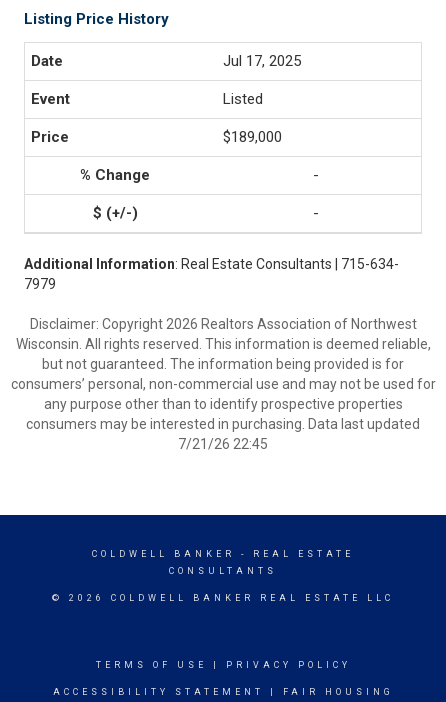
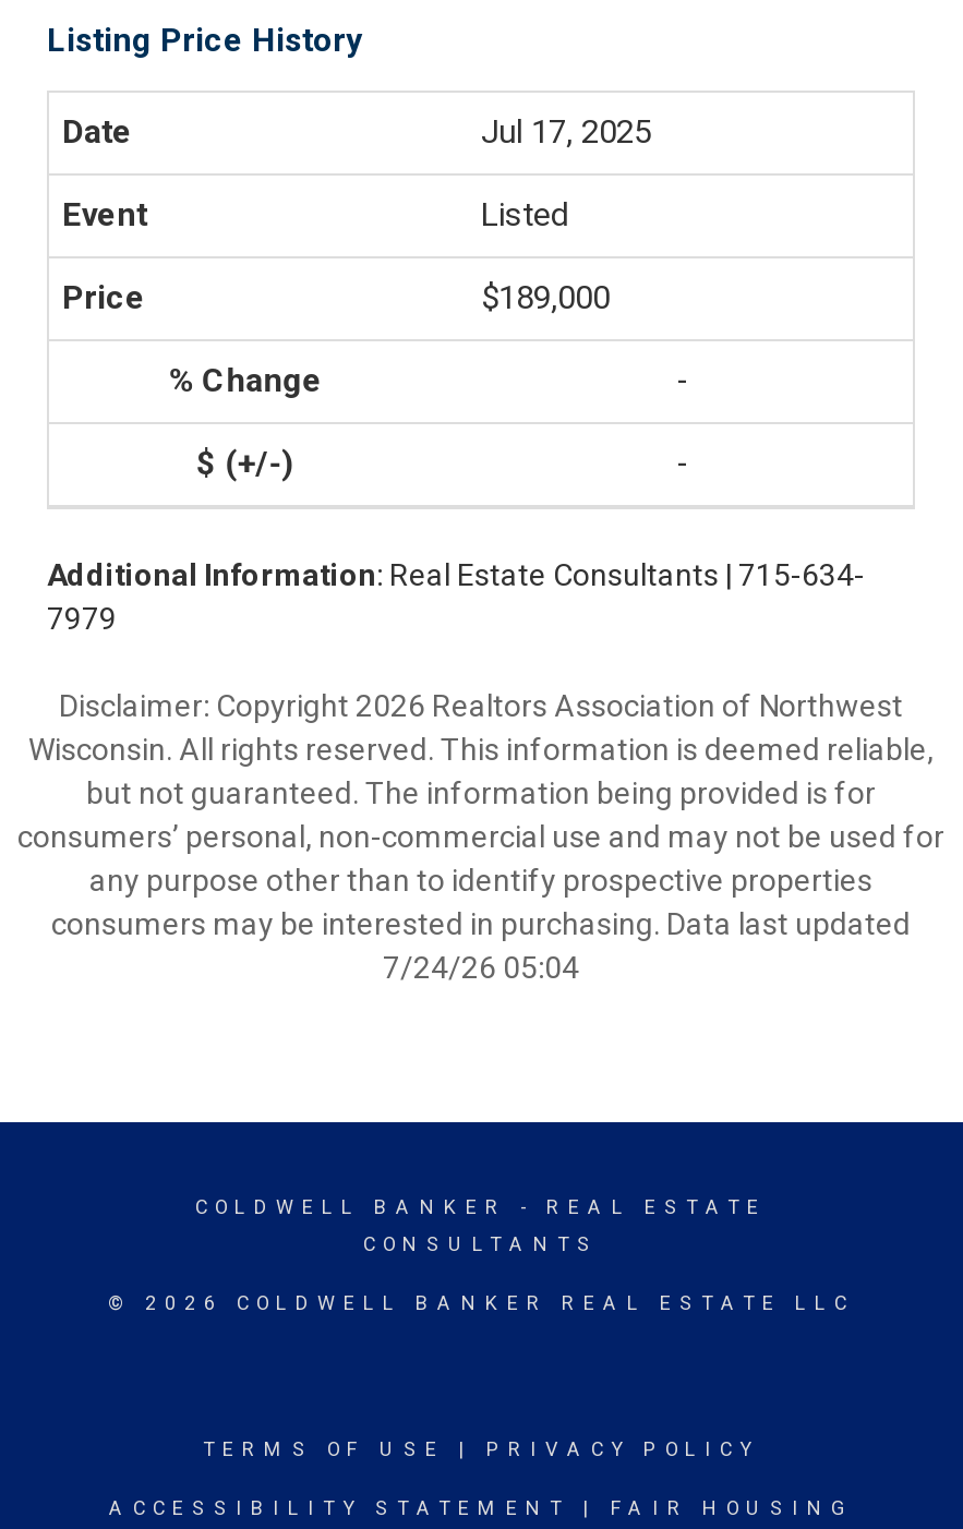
- 7/21/26 22:45
+ 7/24/26 05:04
